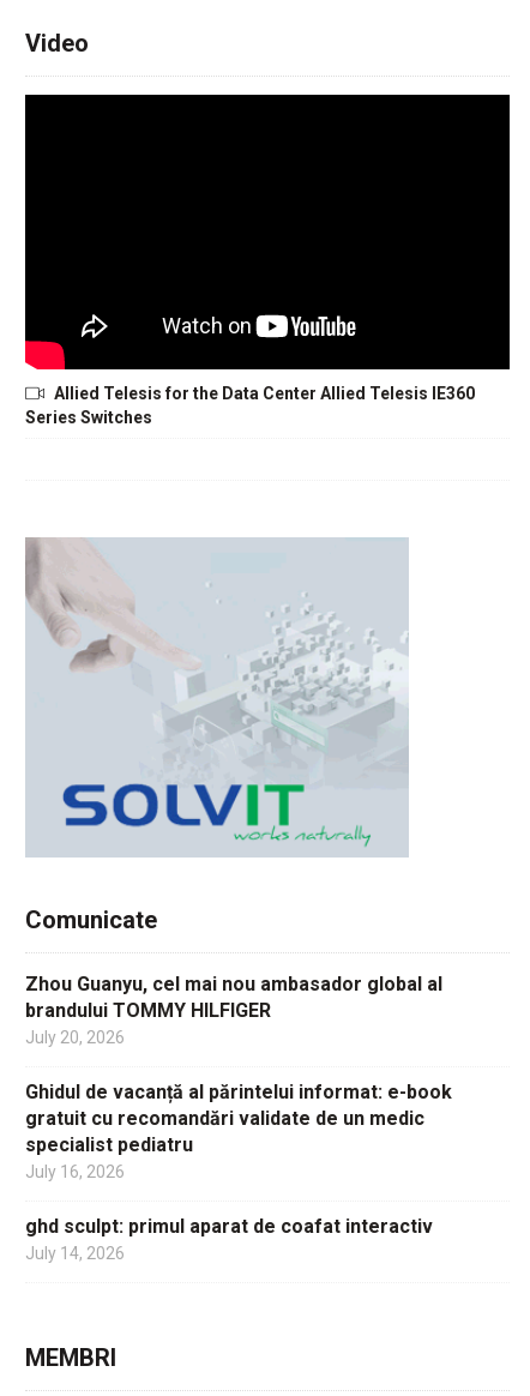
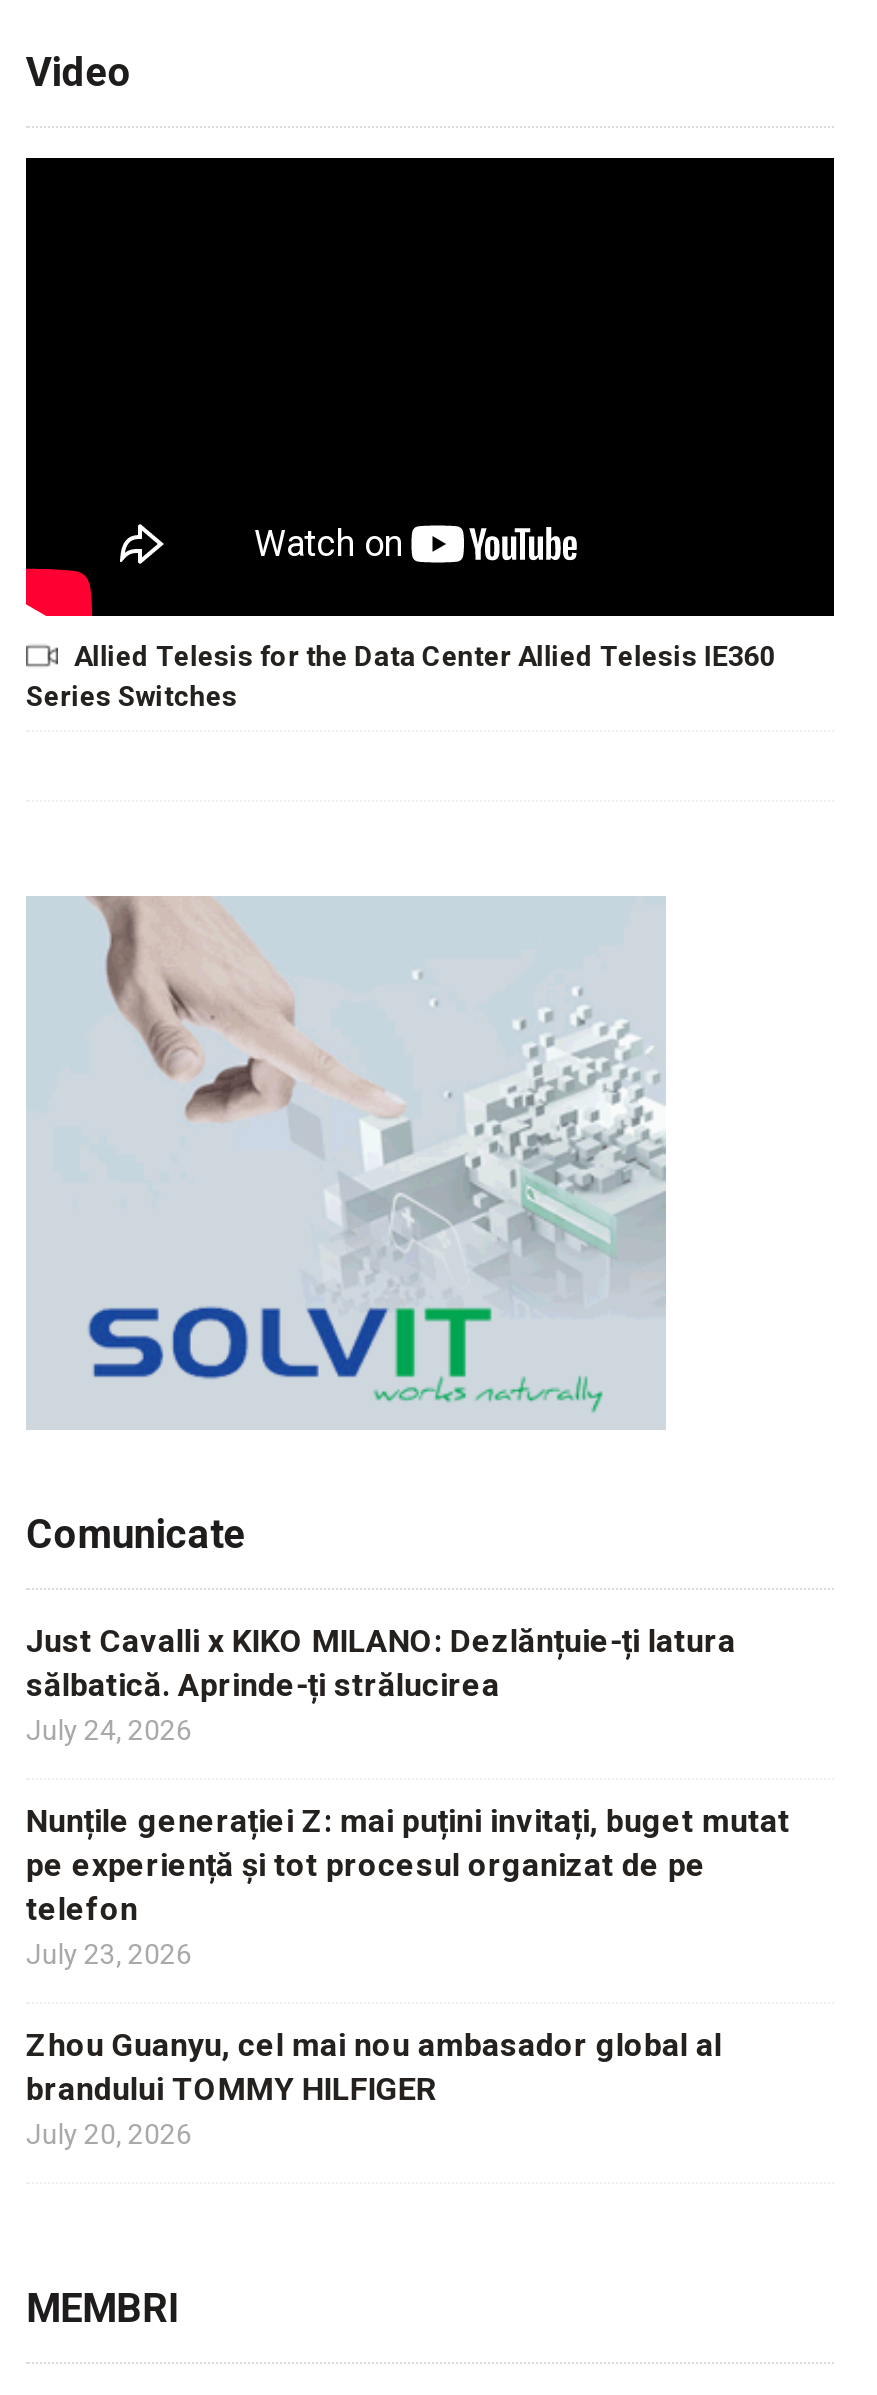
- [image]
+ [image]

+ Just Cavalli x KIKO MILANO: Dezlănțuie-ți latura
+ sălbatică. Aprinde-ți strălucirea
+ July 24, 2026
+ Nunțile generației Z: mai puțini invitați, buget mutat
+ pe experiență și tot procesul organizat de pe
+ telefon
+ July 23, 2026

moved down: Zhou Guanyu, cel mai nou ambasador global al | brandului TOMMY HILFIGER | July 20, 2026

- Ghidul de vacanță al părintelui informat: e-book
- gratuit cu recomandări validate de un medic
- specialist pediatru
- July 16, 2026
- ghd sculpt: primul aparat de coafat interactiv
- July 14, 2026
